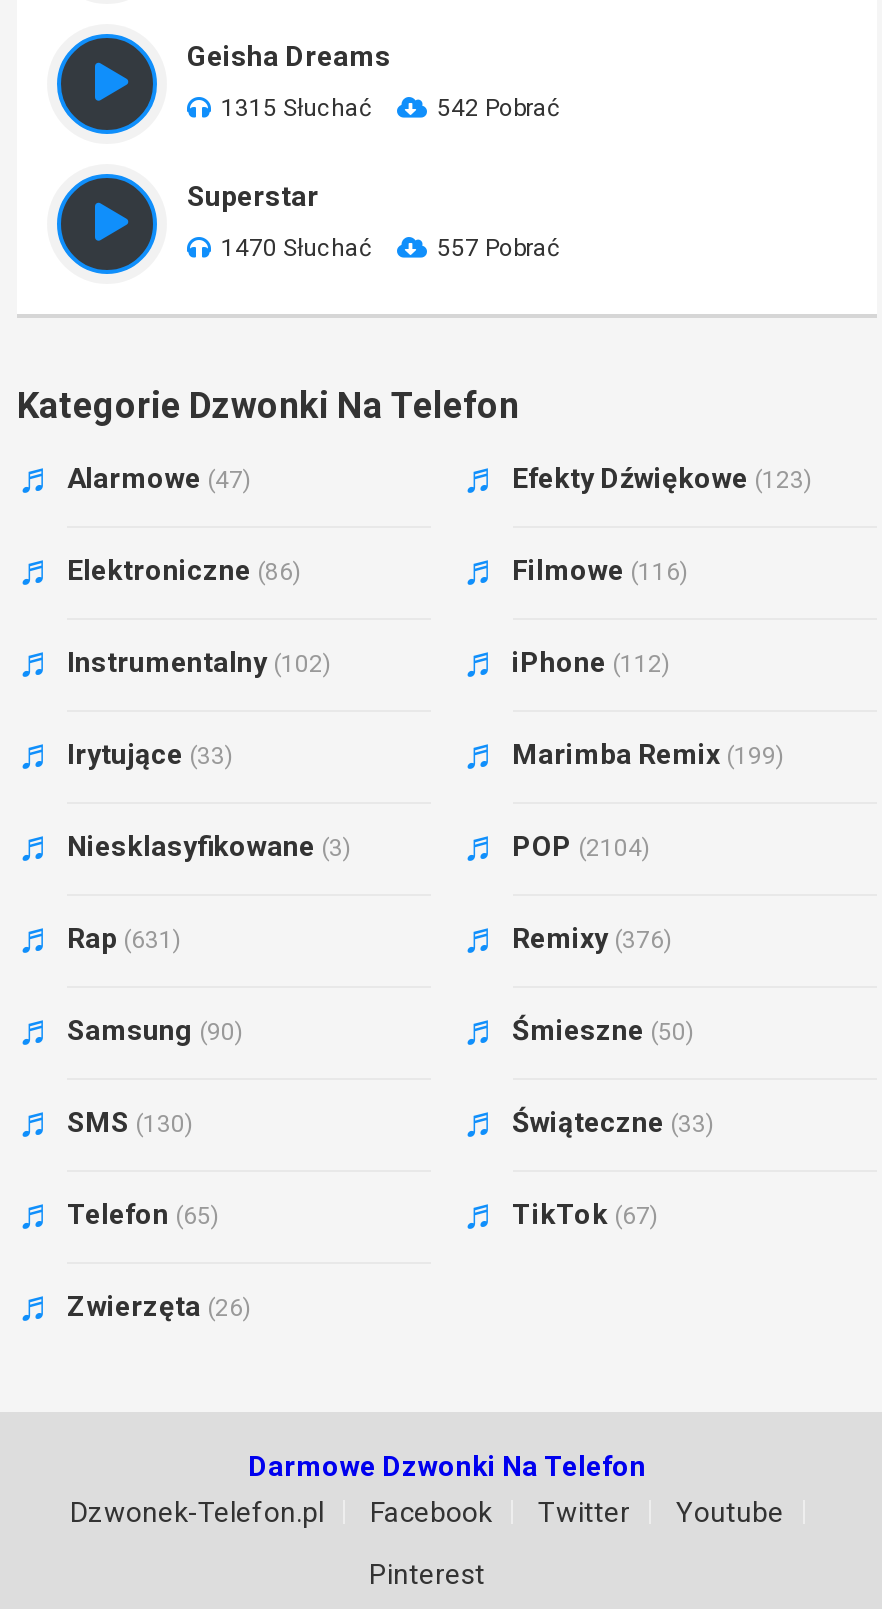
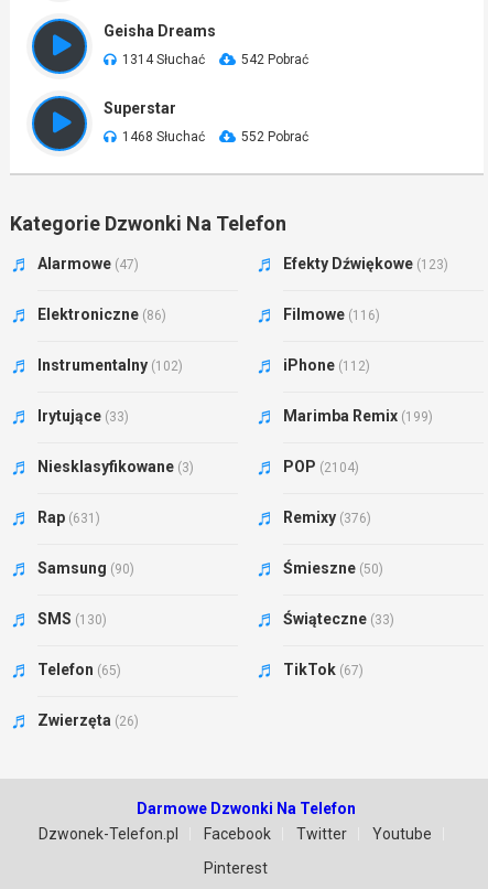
- 1315 Słuchać
+ 1314 Słuchać

- 1470 Słuchać
+ 1468 Słuchać

- 557 Pobrać
+ 552 Pobrać
